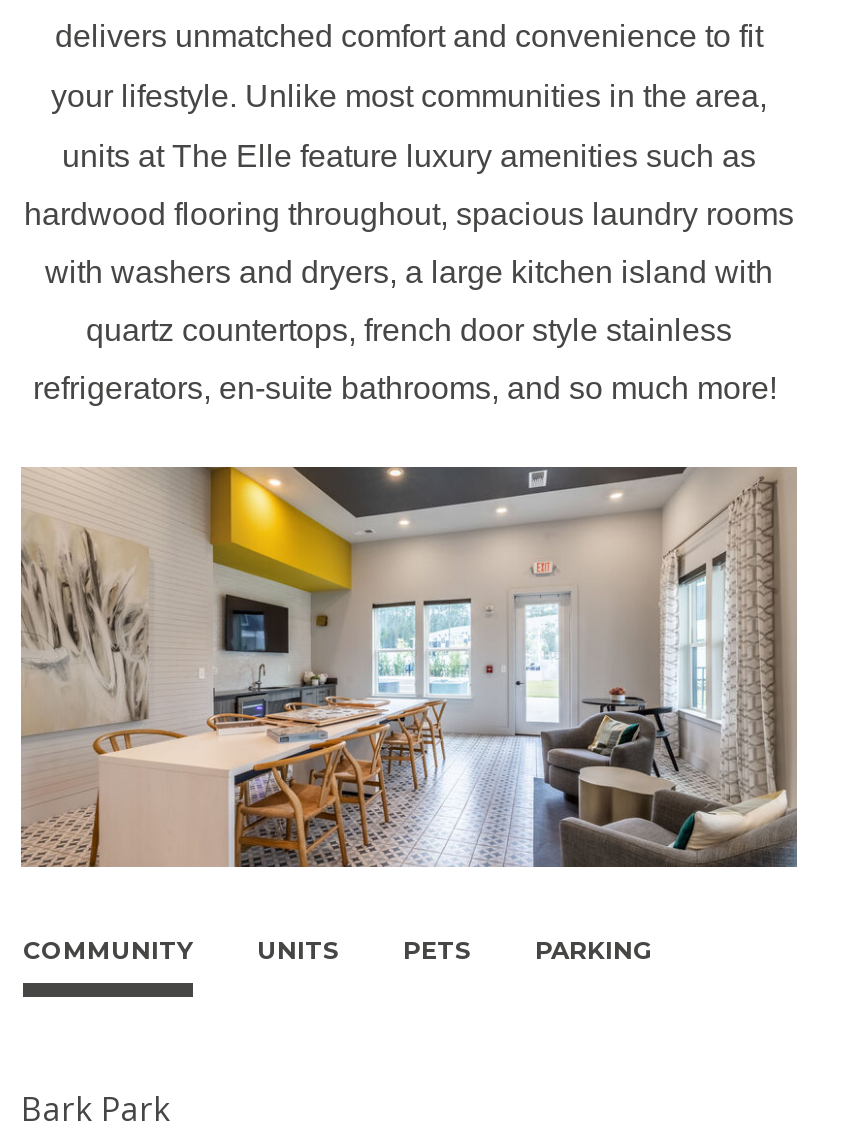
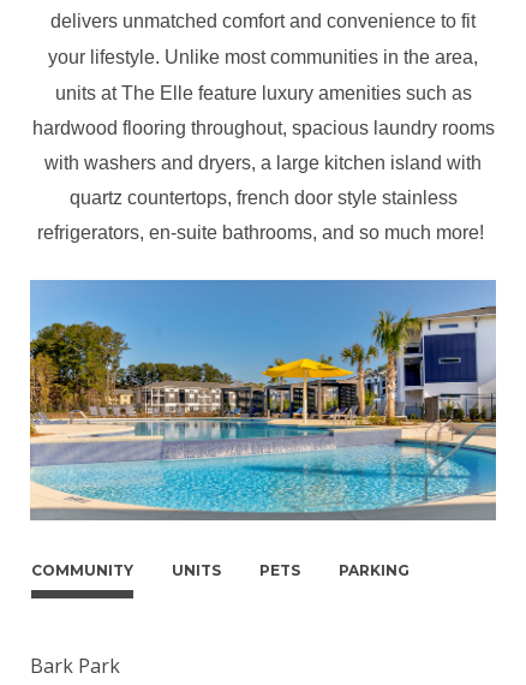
- [image]
+ [image]
